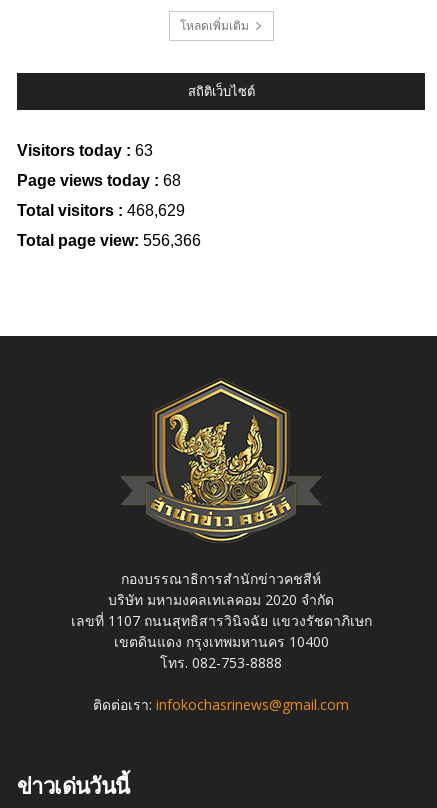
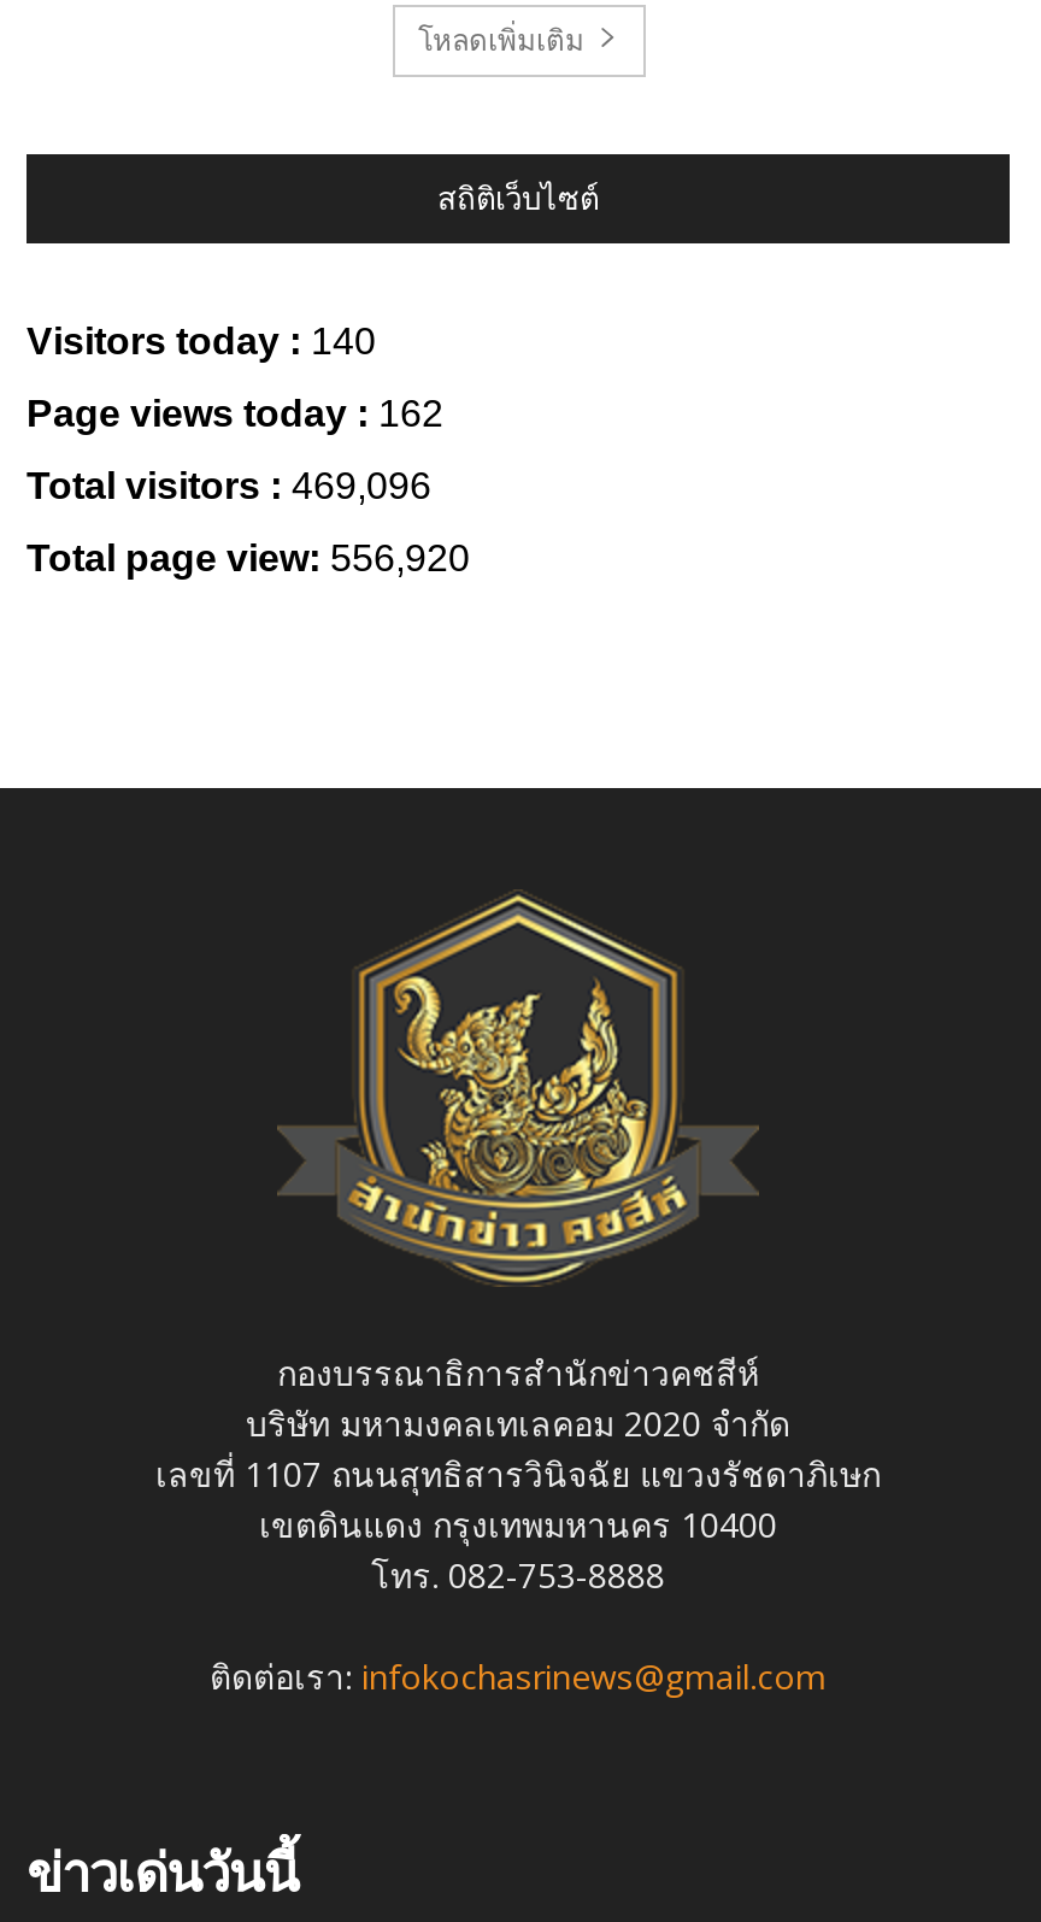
- Visitors today : 63
+ Visitors today : 140

- Page views today : 68
+ Page views today : 162

- Total visitors : 468,629
+ Total visitors : 469,096

- Total page view: 556,366
+ Total page view: 556,920
